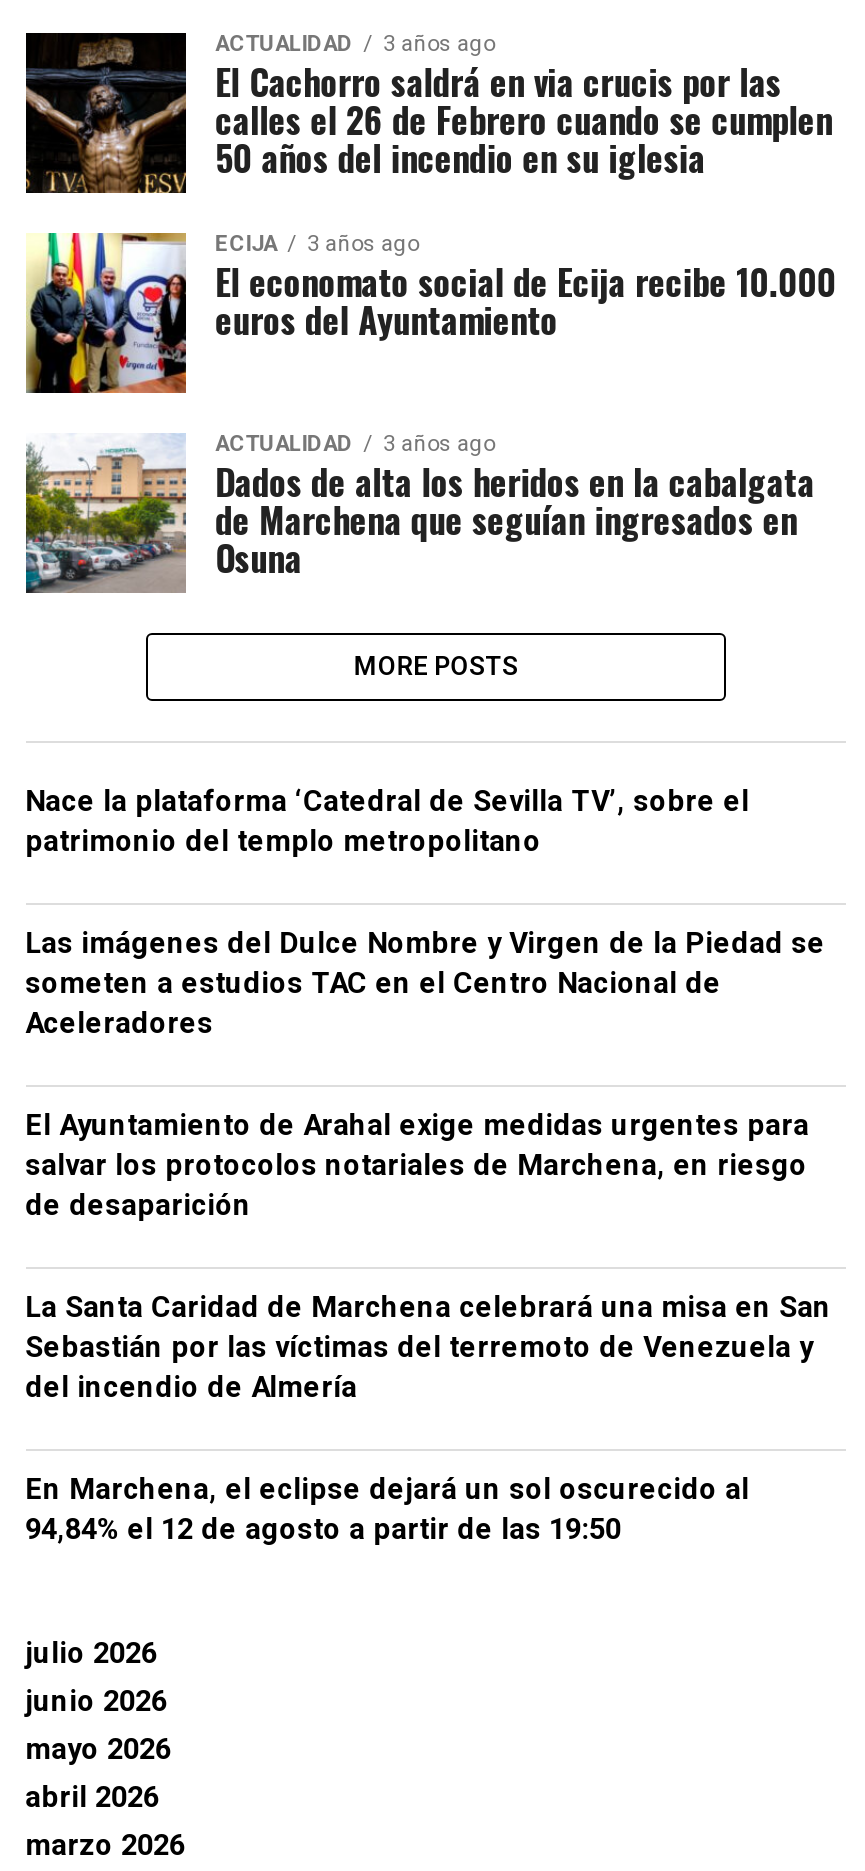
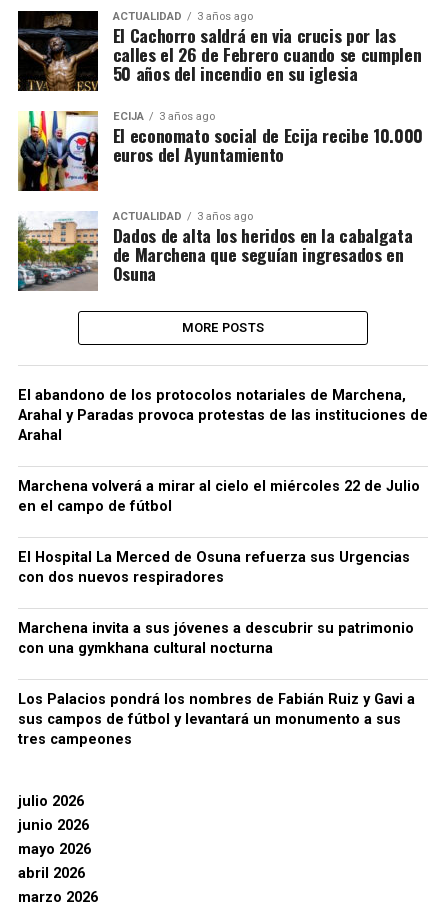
- Nace la plataforma ‘Catedral de Sevilla TV’, sobre el
- patrimonio del templo metropolitano
+ El abandono de los protocolos notariales de Marchena,
+ Arahal y Paradas provoca protestas de las instituciones de
+ Arahal

- Las imágenes del Dulce Nombre y Virgen de la Piedad se
- someten a estudios TAC en el Centro Nacional de
- Aceleradores
+ Marchena volverá a mirar al cielo el miércoles 22 de Julio
+ en el campo de fútbol

- El Ayuntamiento de Arahal exige medidas urgentes para
- salvar los protocolos notariales de Marchena, en riesgo
- de desaparición
+ El Hospital La Merced de Osuna refuerza sus Urgencias
+ con dos nuevos respiradores

- La Santa Caridad de Marchena celebrará una misa en San
- Sebastián por las víctimas del terremoto de Venezuela y
- del incendio de Almería
+ Marchena invita a sus jóvenes a descubrir su patrimonio
+ con una gymkhana cultural nocturna

- En Marchena, el eclipse dejará un sol oscurecido al
- 94,84% el 12 de agosto a partir de las 19:50
+ Los Palacios pondrá los nombres de Fabián Ruiz y Gavi a
+ sus campos de fútbol y levantará un monumento a sus
+ tres campeones
